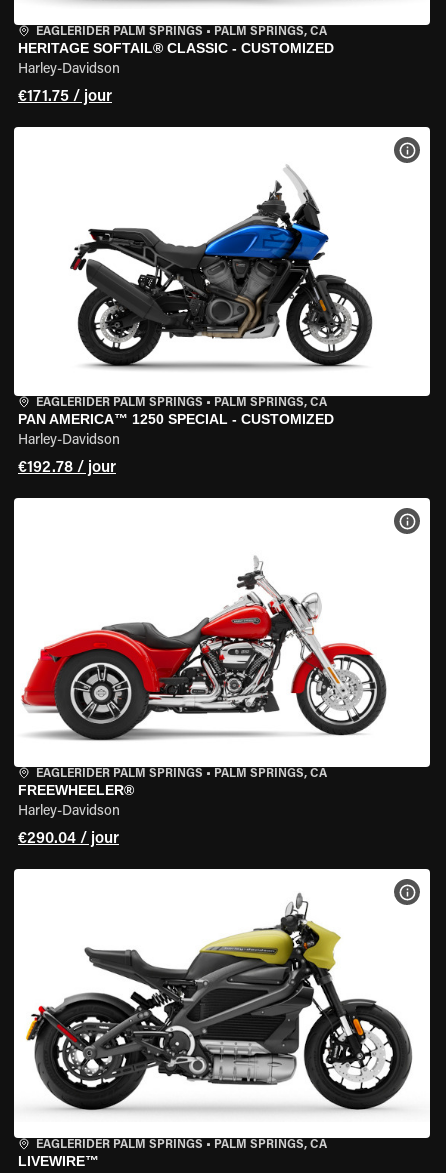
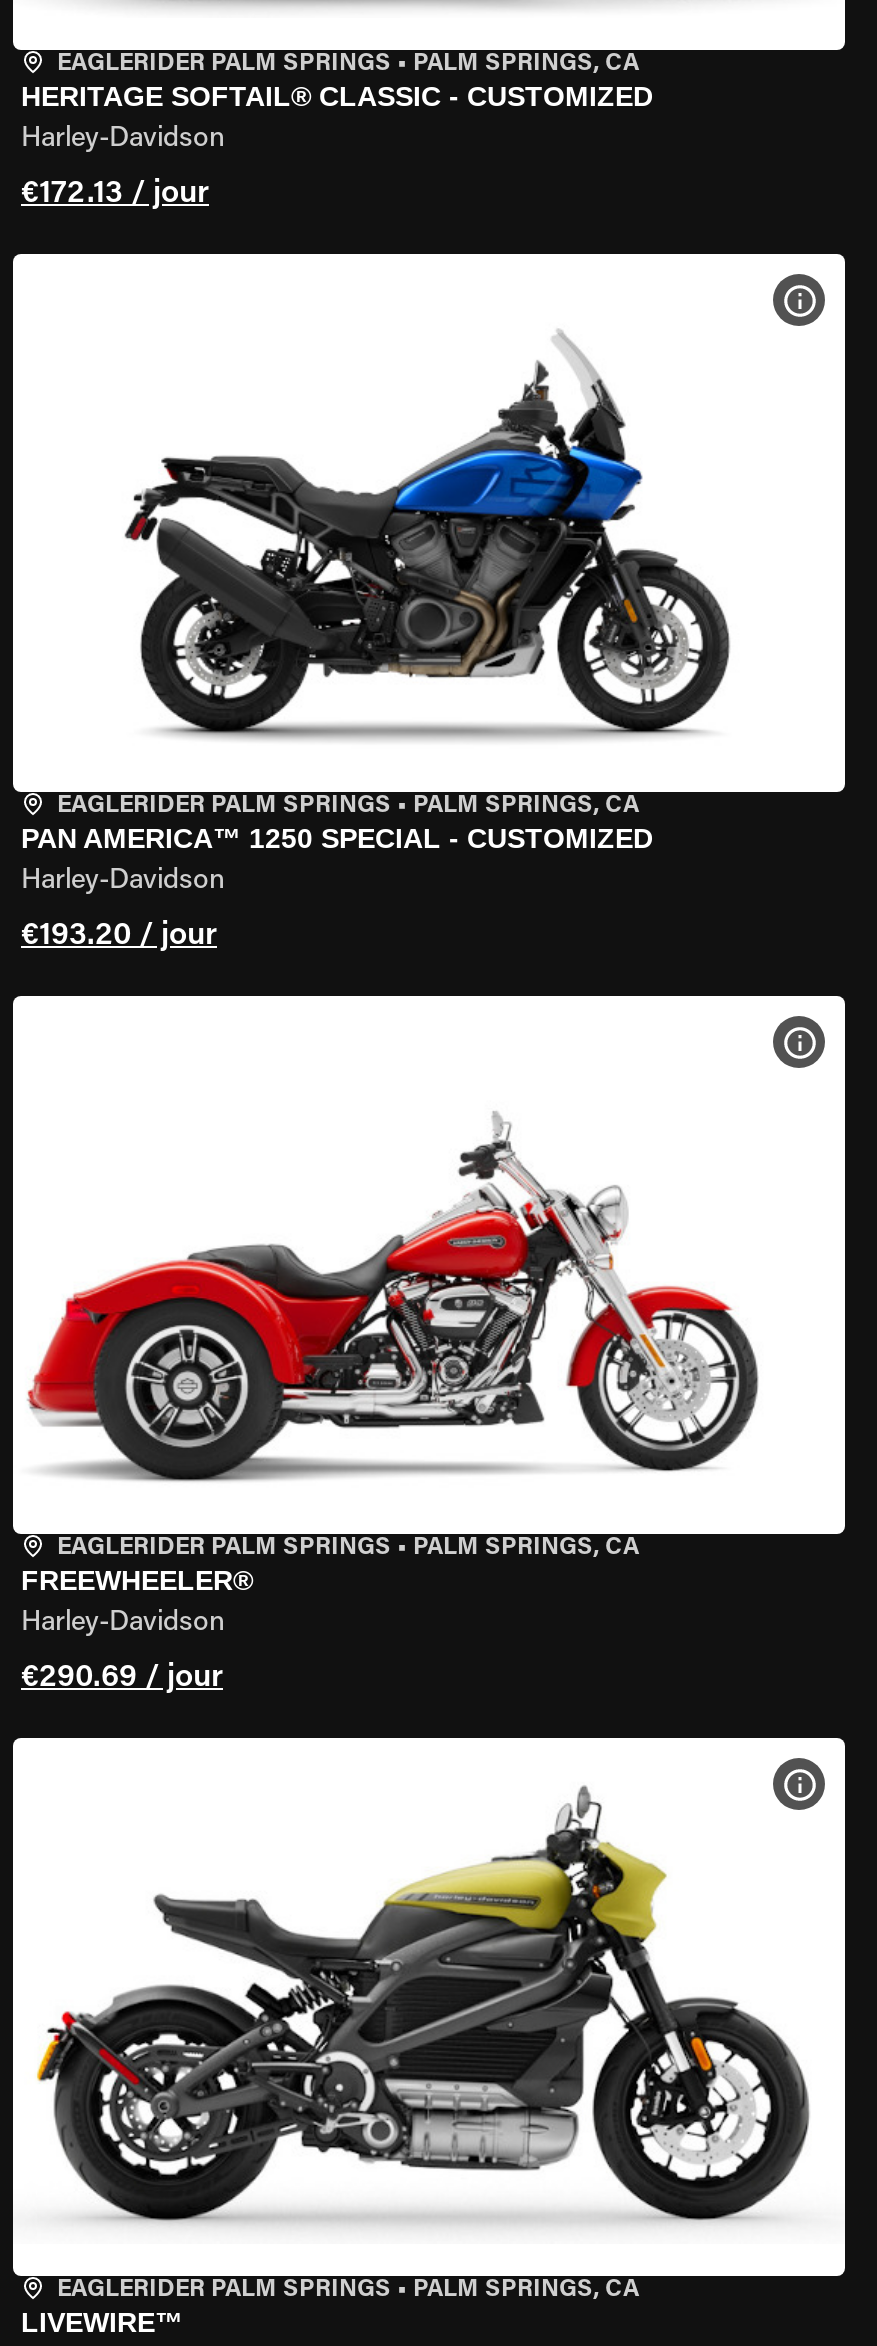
- €171.75 / jour
+ €172.13 / jour

- €192.78 / jour
+ €193.20 / jour

- €290.04 / jour
+ €290.69 / jour
